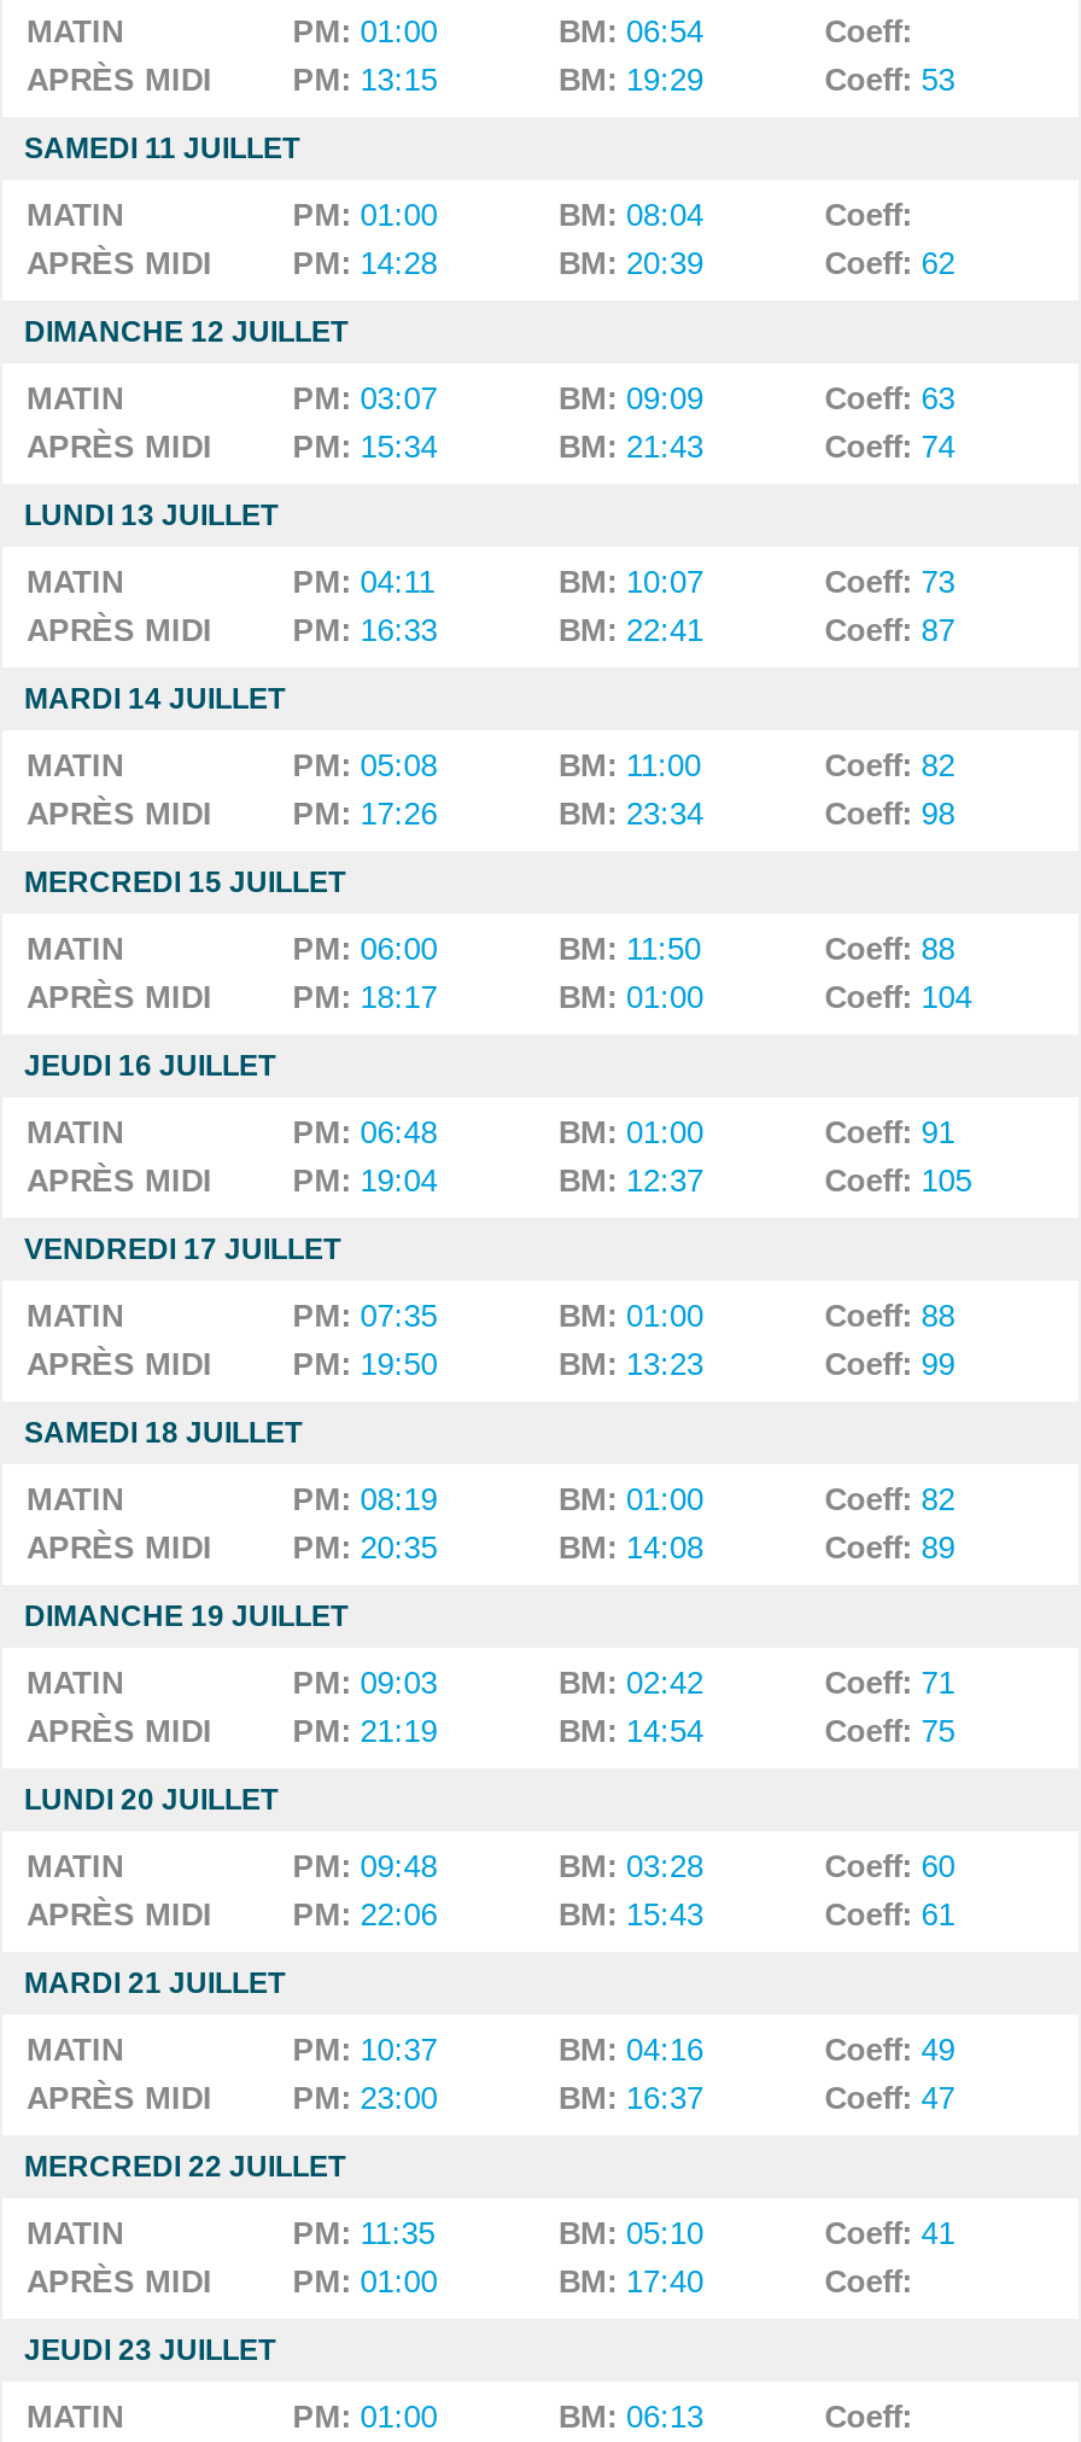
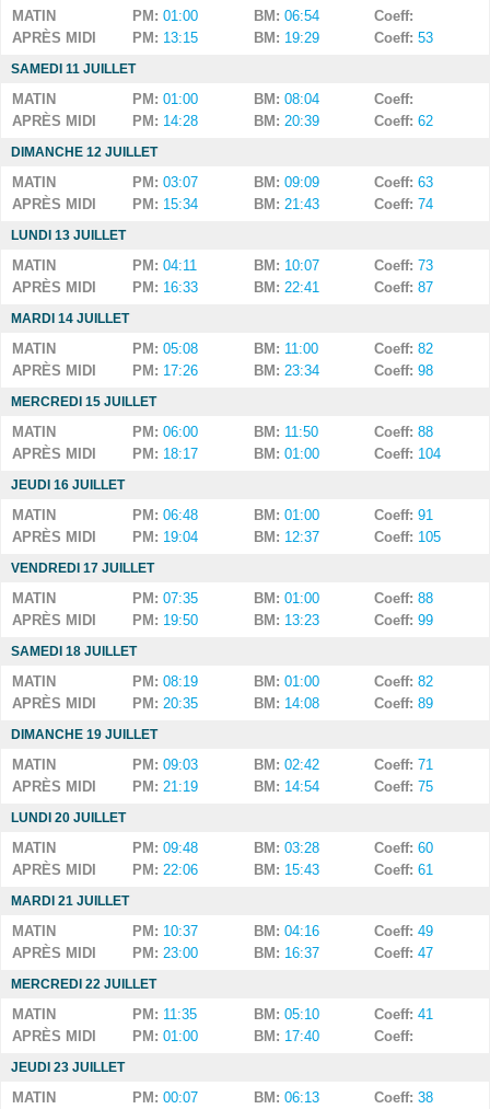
- PM: 01:00
+ PM: 00:07

- Coeff:
+ Coeff: 38
